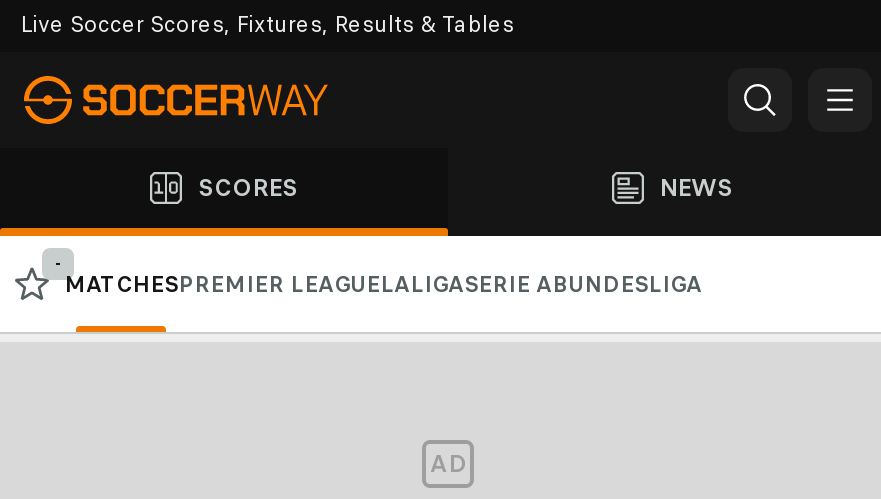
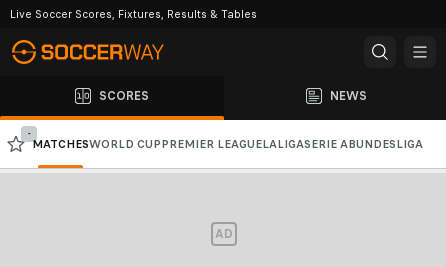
- MATCHESPREMIER LEAGUELALIGASERIE ABUNDESLIGA
+ MATCHESWORLD CUP PREMIER LEAGUELALIGASERIE A BUNDESLIGA
